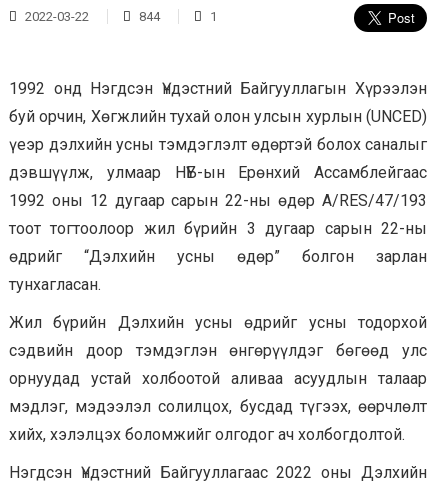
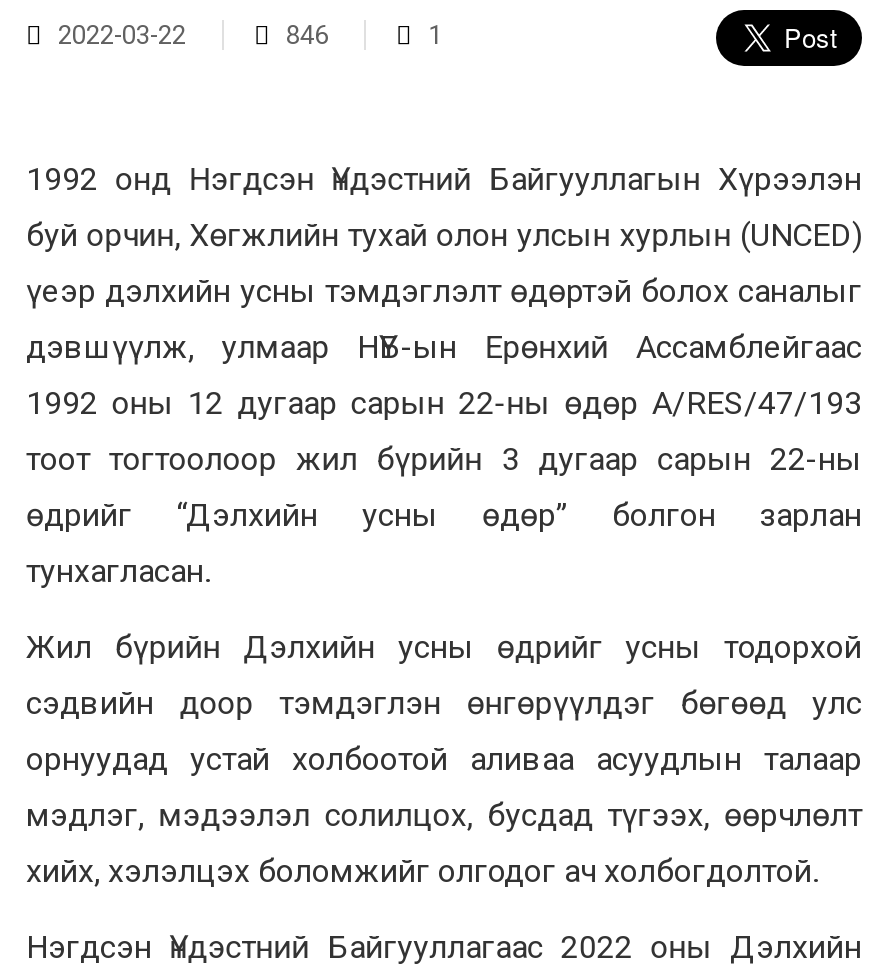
- 844
+ 846
